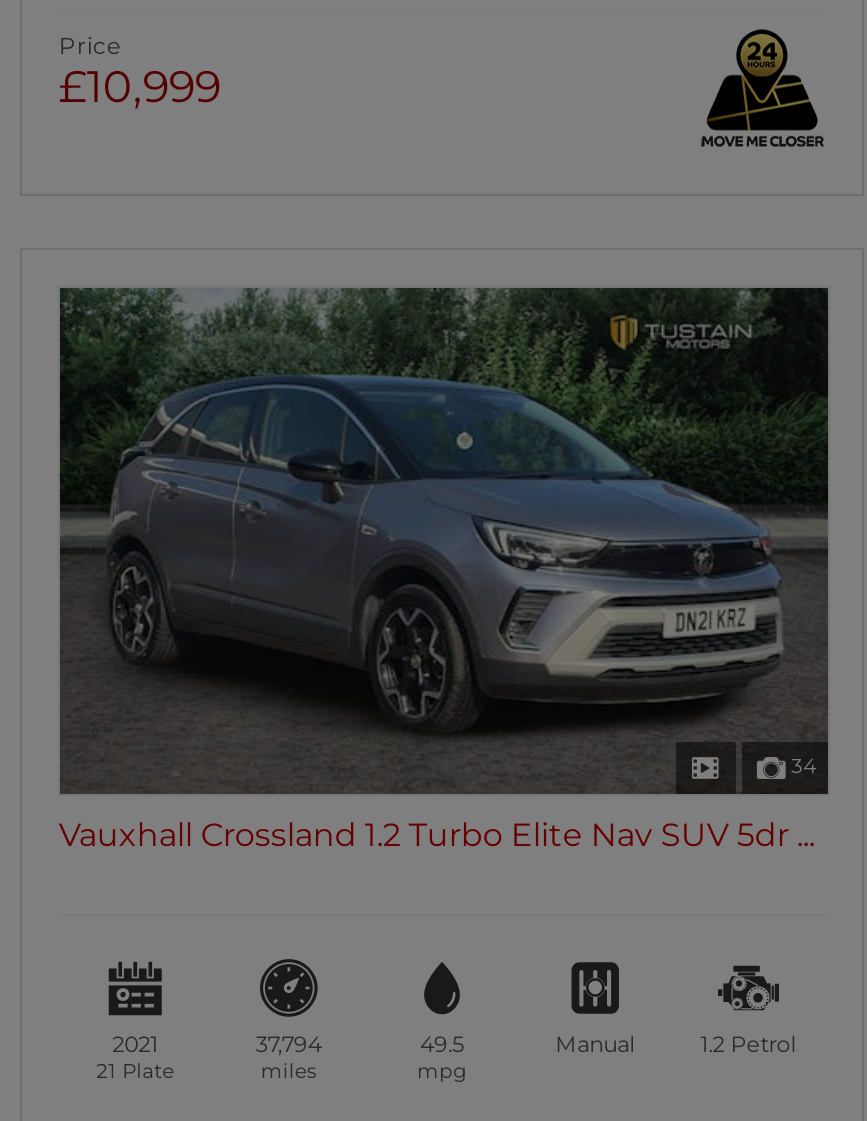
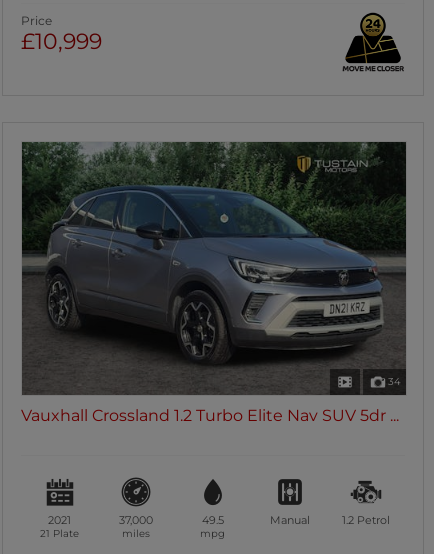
- 37,794
+ 37,000
